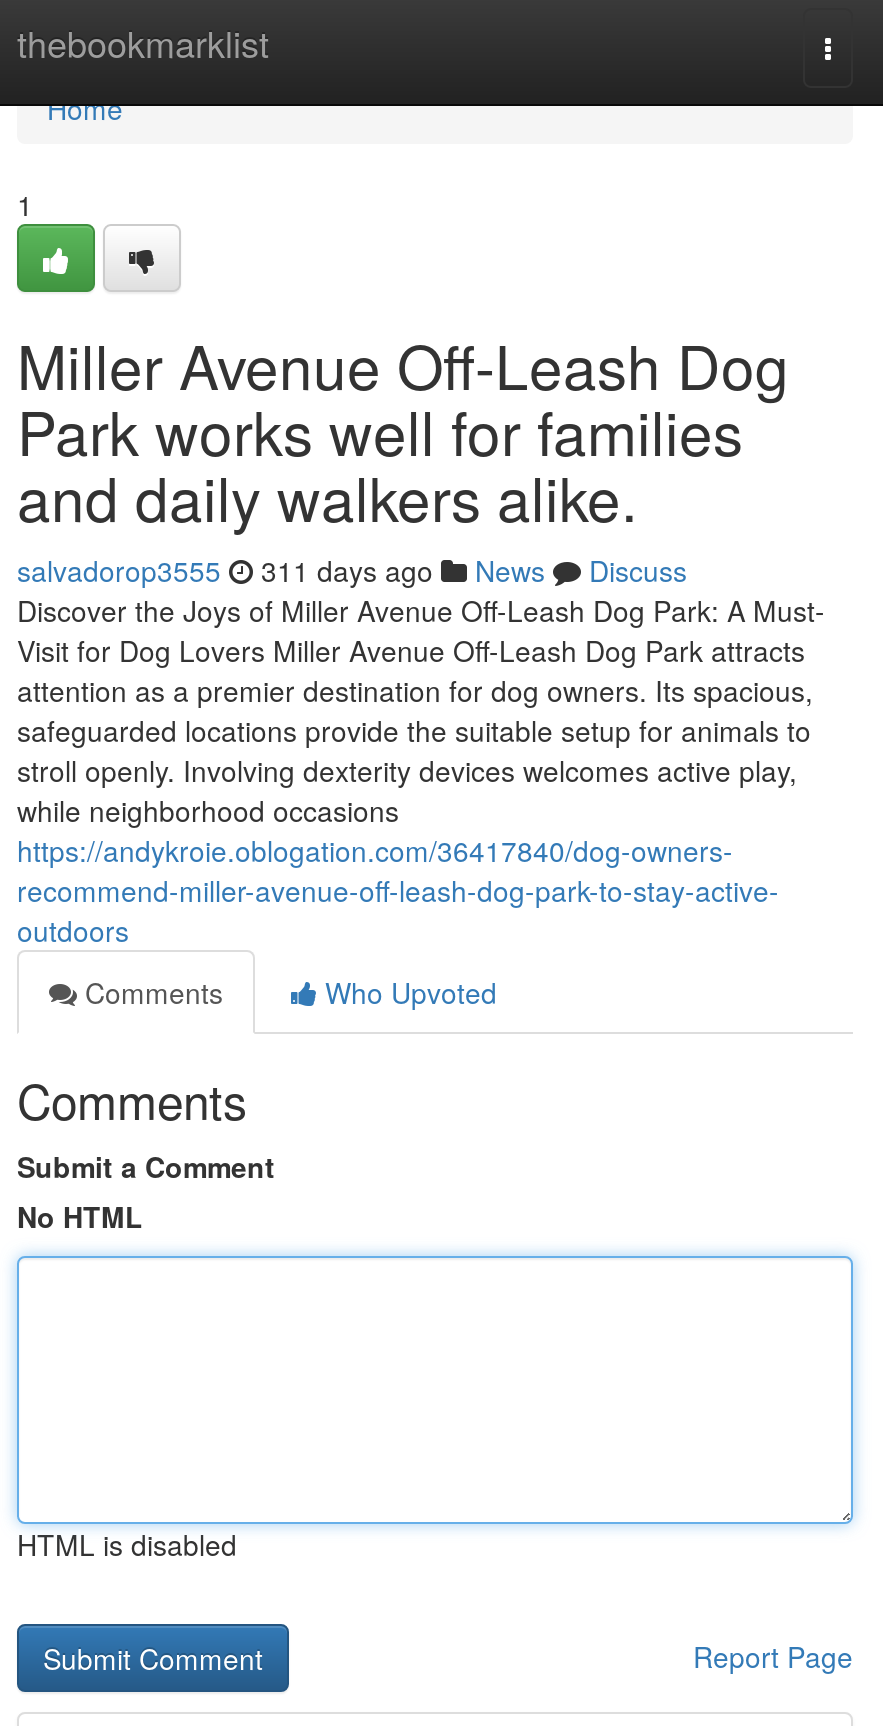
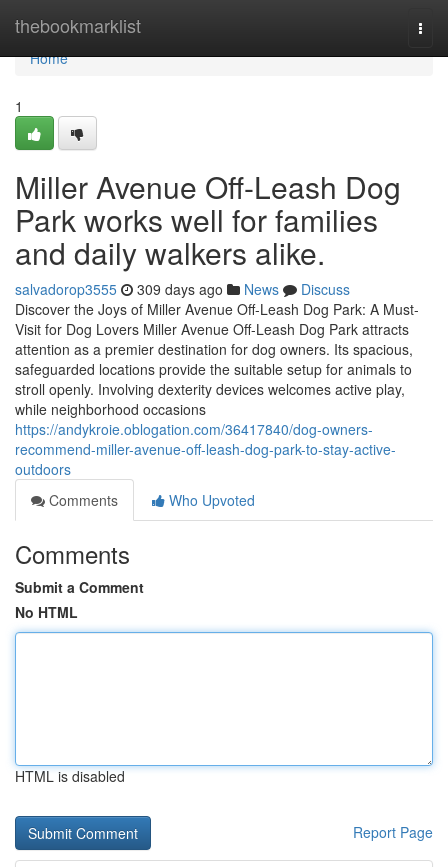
- salvadorop3555 311 days ago News Discuss
+ salvadorop3555 309 days ago News Discuss
